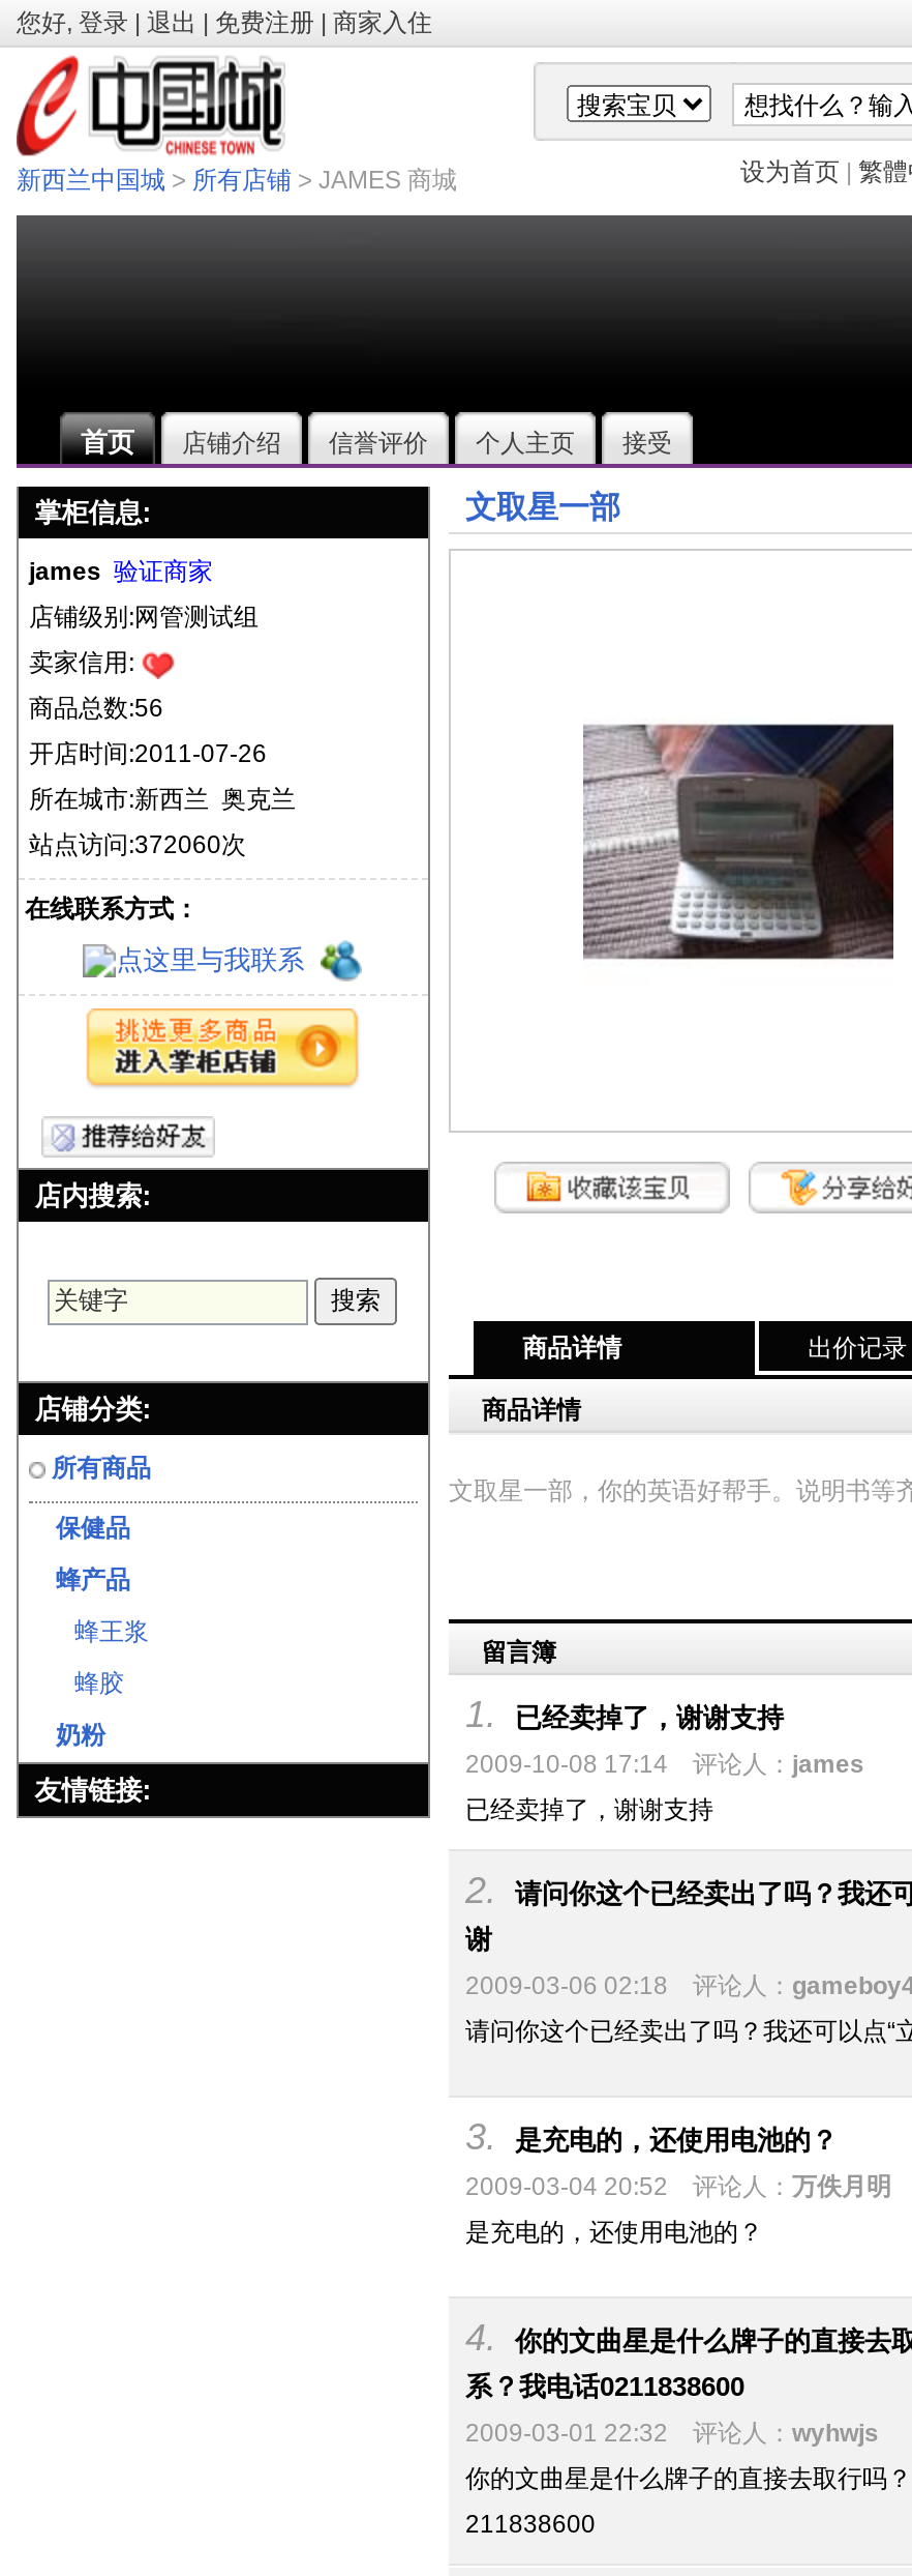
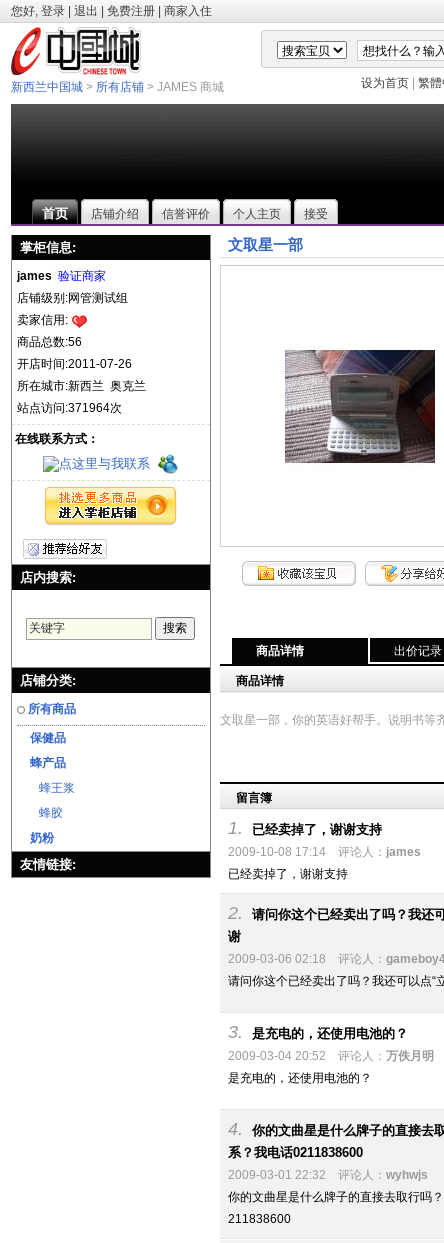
- 站点访问:372060次
+ 站点访问:371964次
